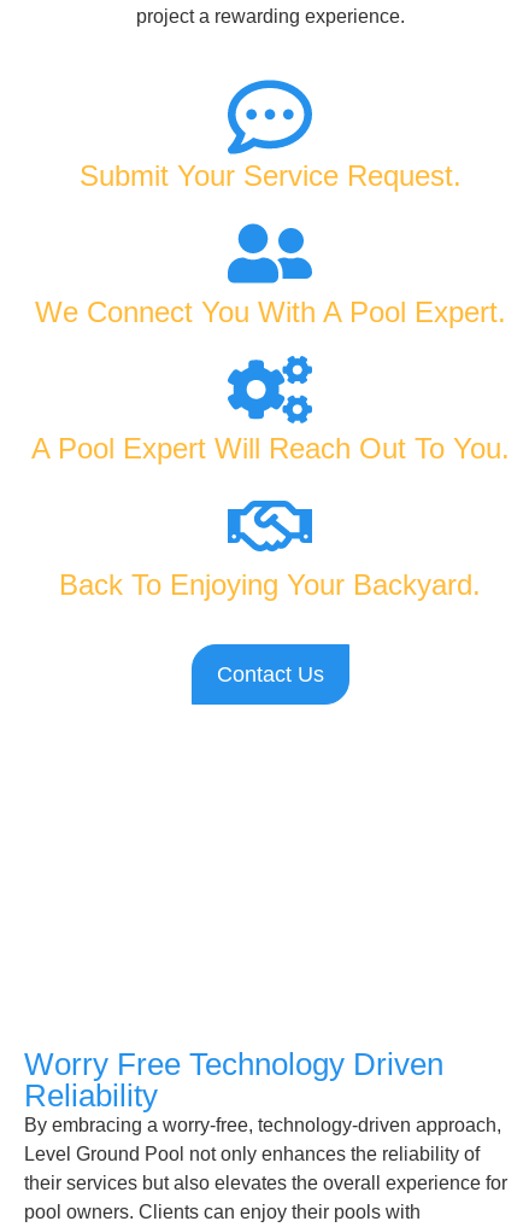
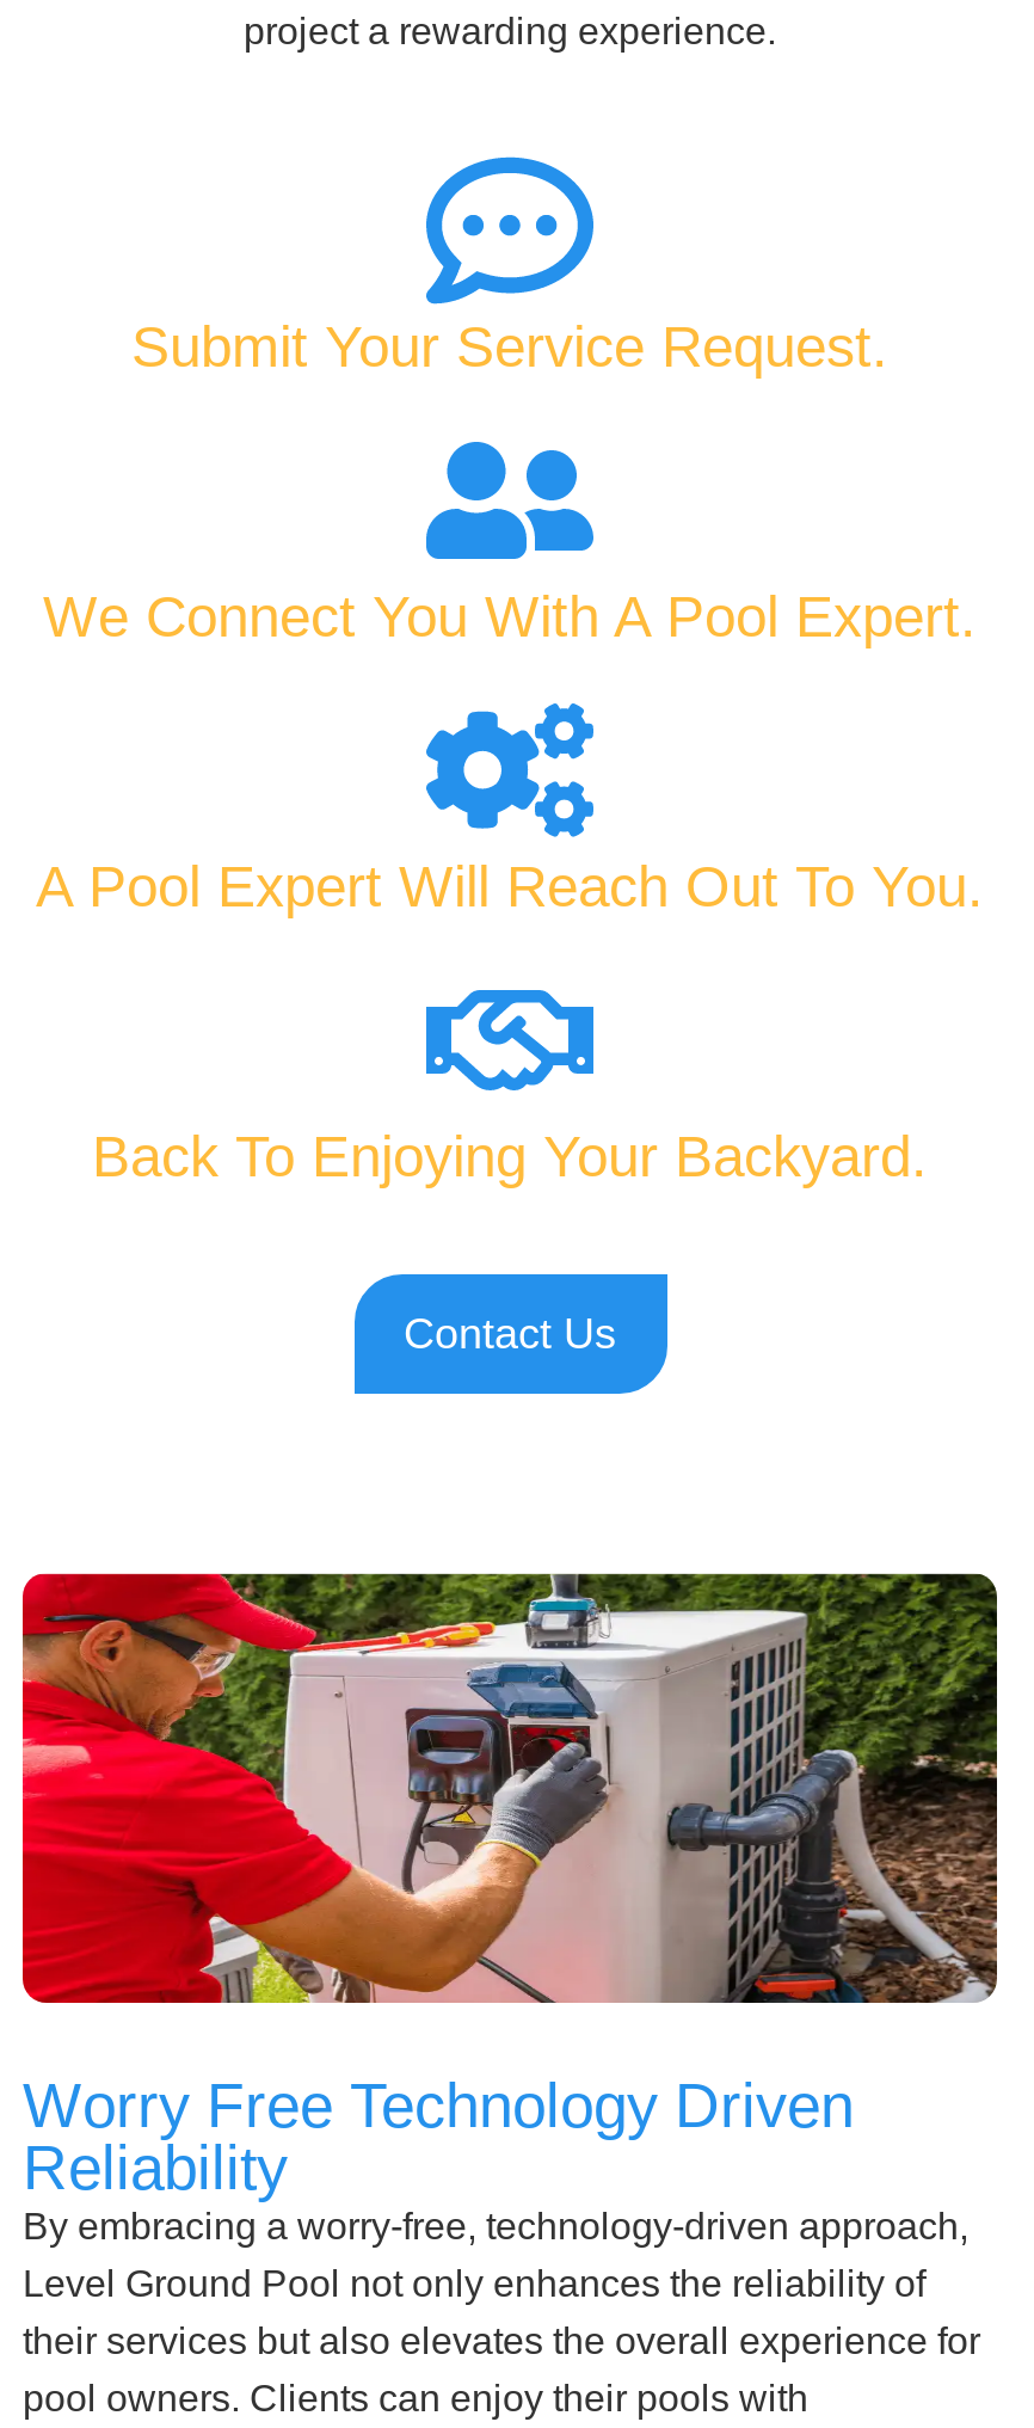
+ [image]
